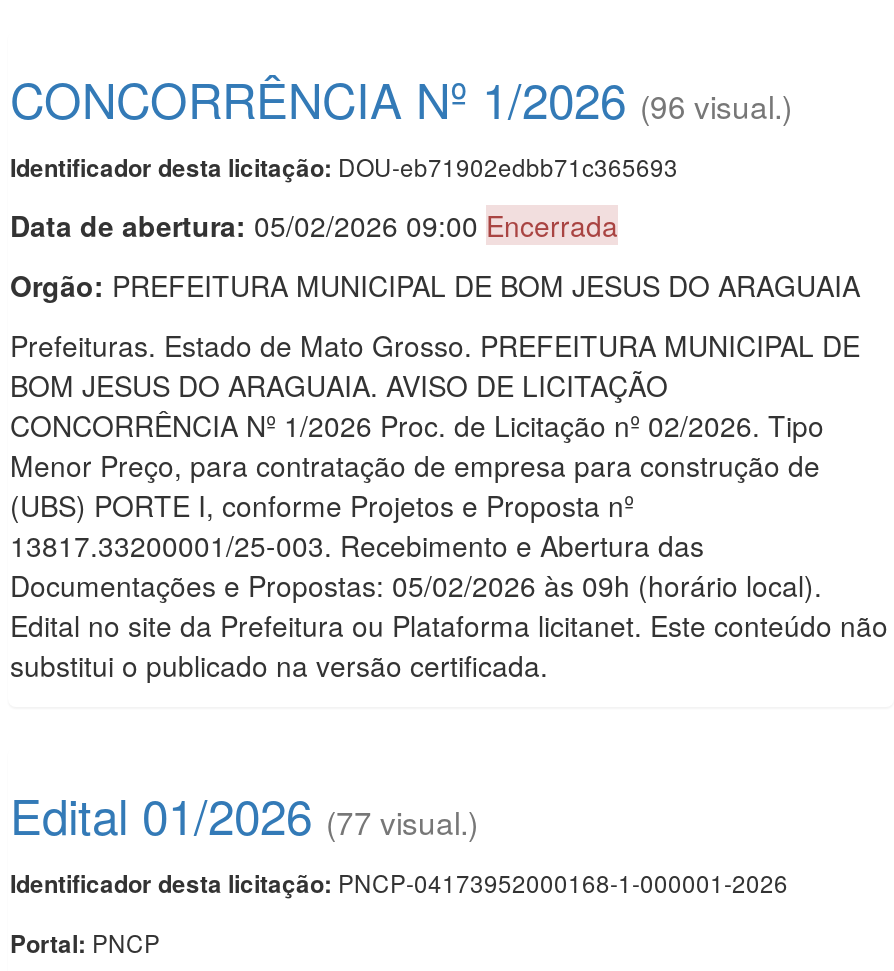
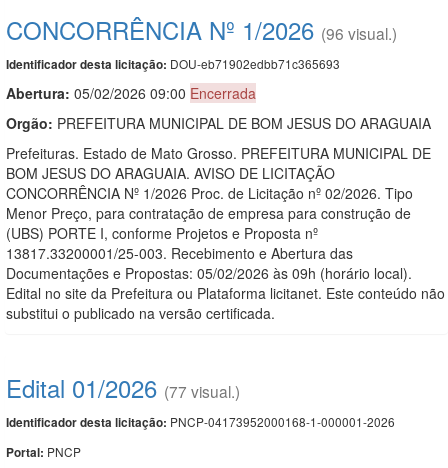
- Data de abertura: 05/02/2026 09:00 Encerrada
+ Abertura: 05/02/2026 09:00 Encerrada
